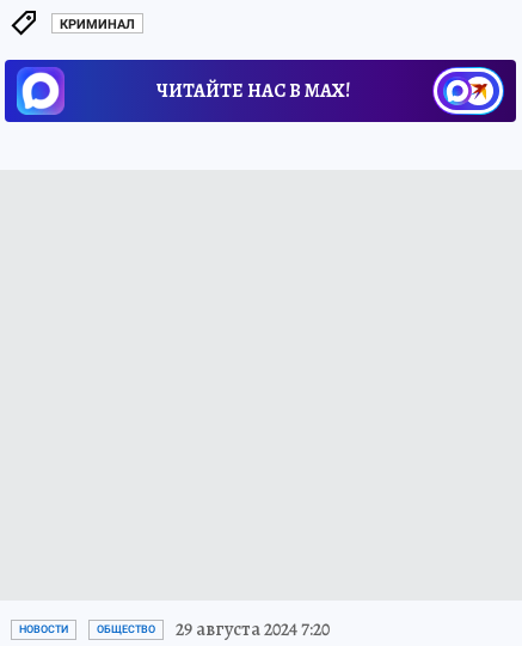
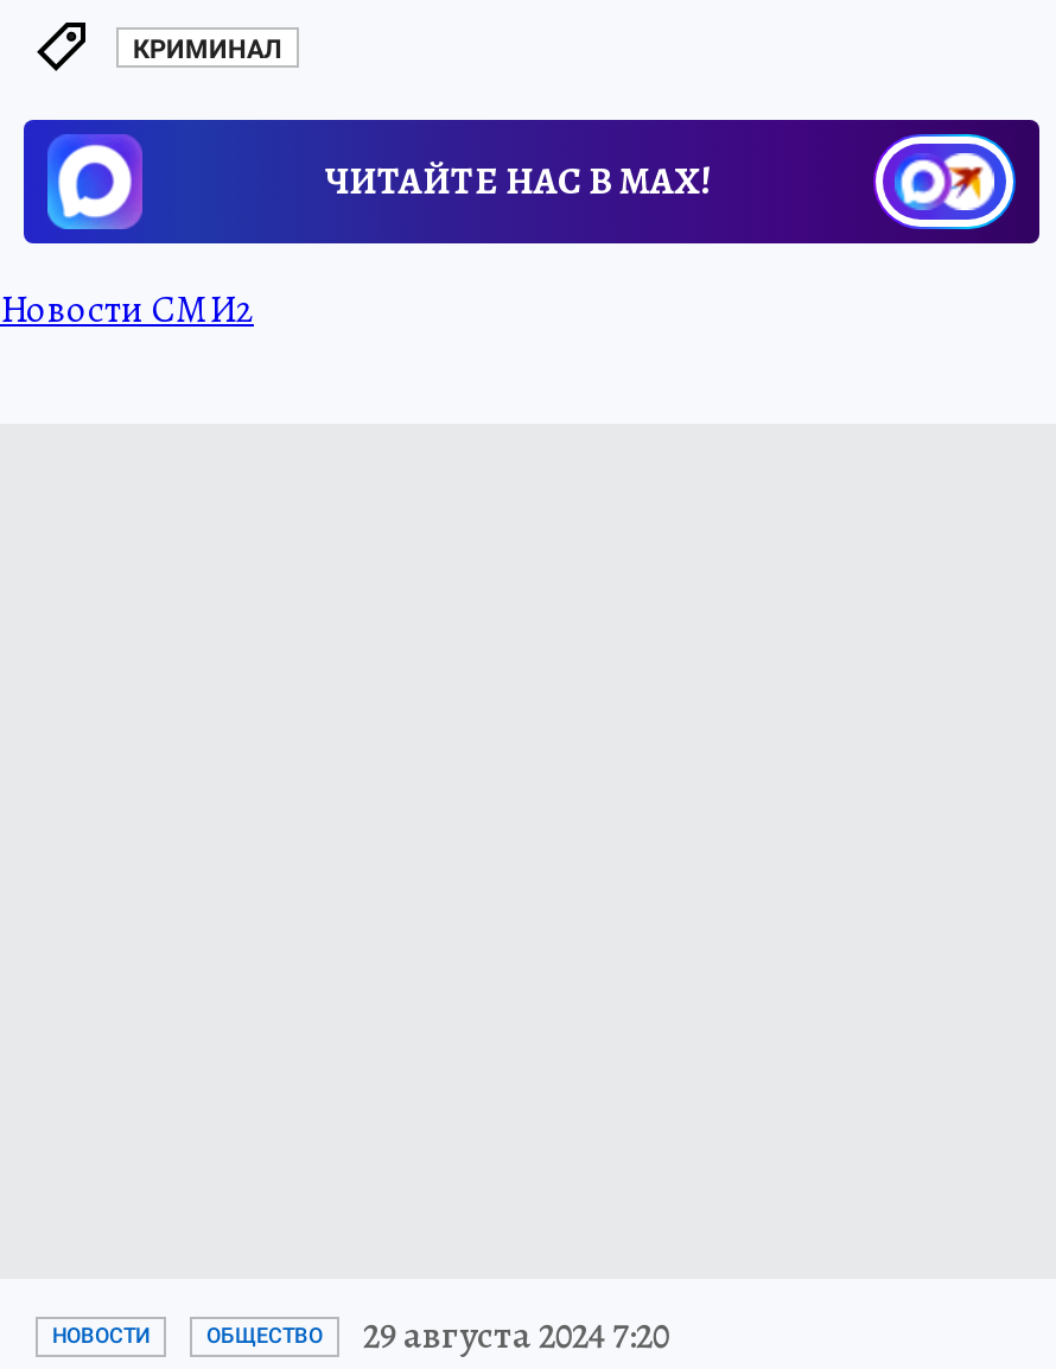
+ Новости СМИ2
